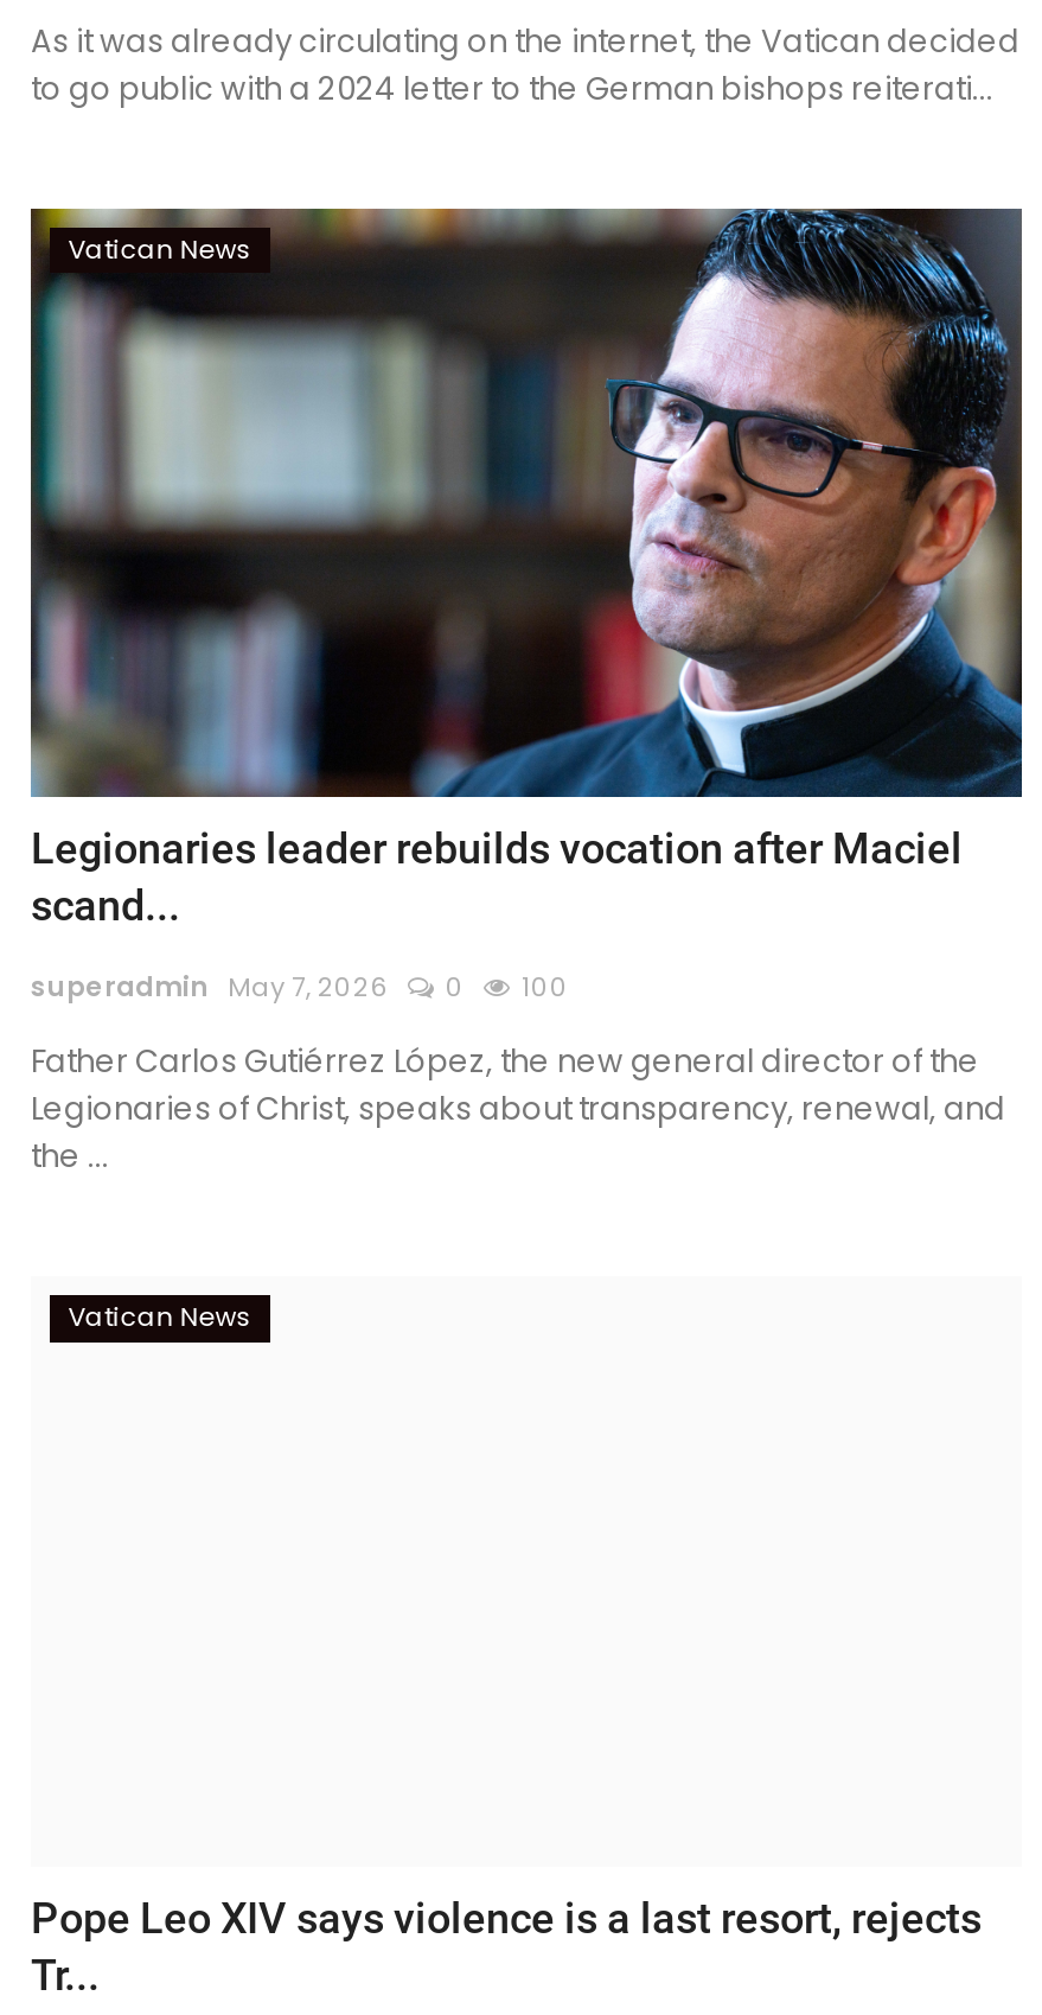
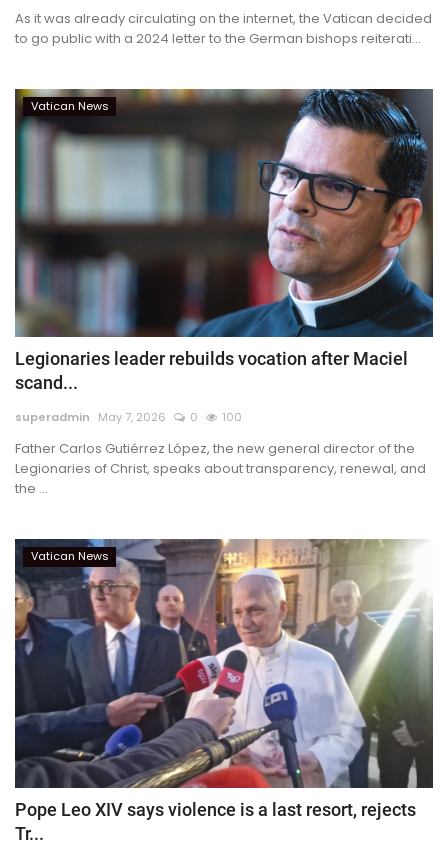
+ [image]
